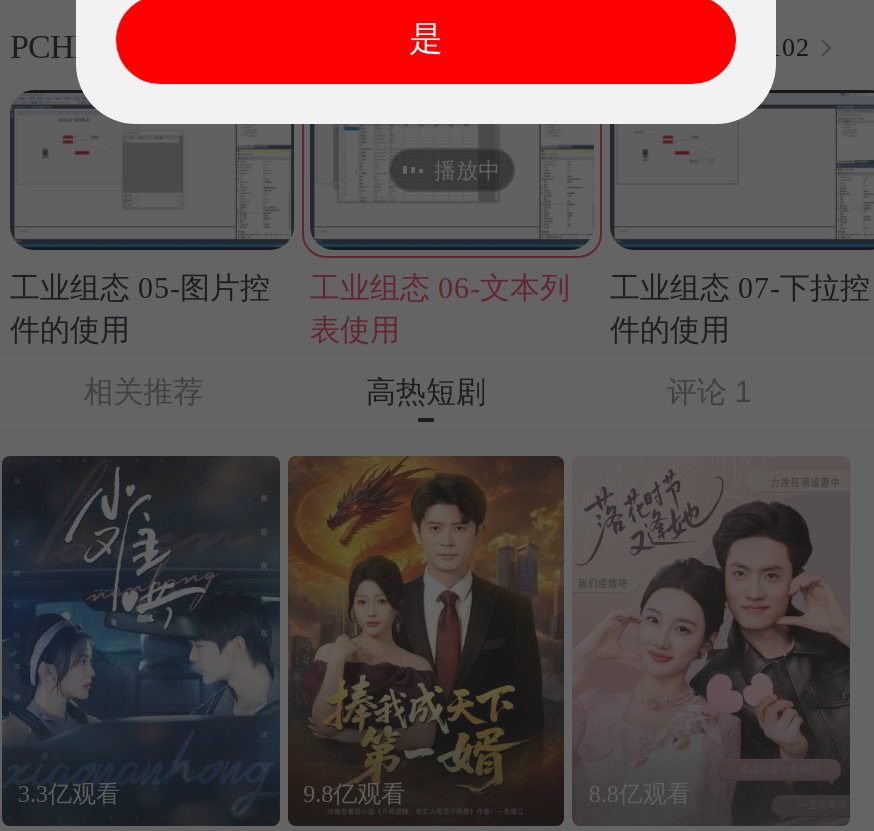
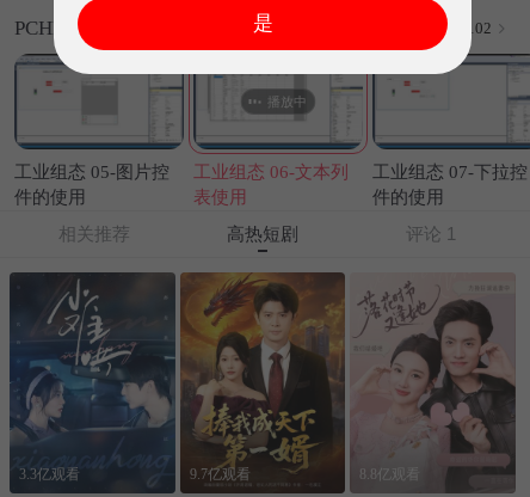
- 9.8亿观看
+ 9.7亿观看
